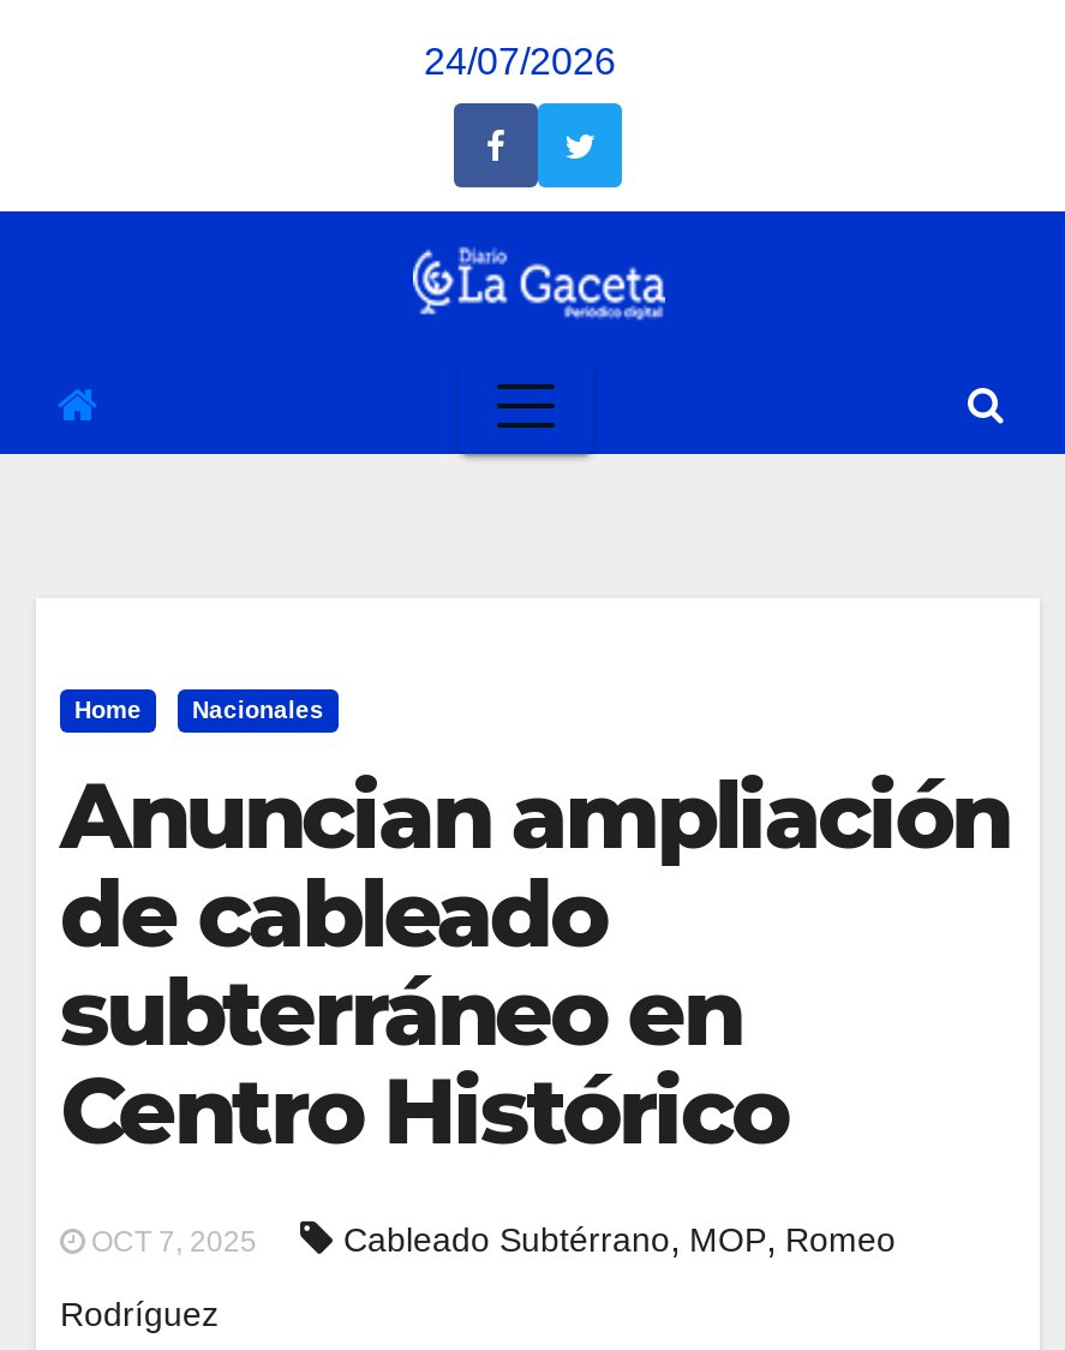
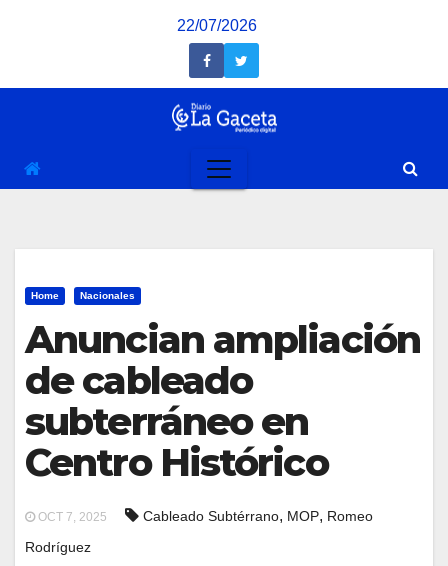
- 24/07/2026
+ 22/07/2026
